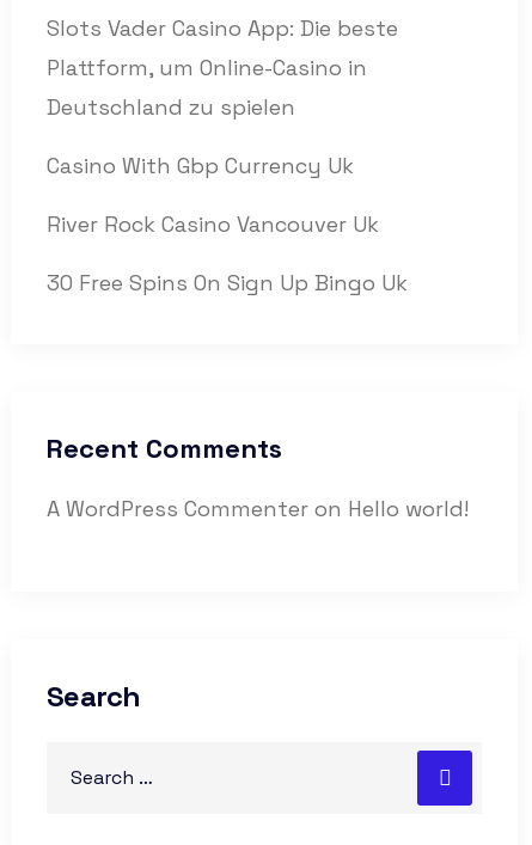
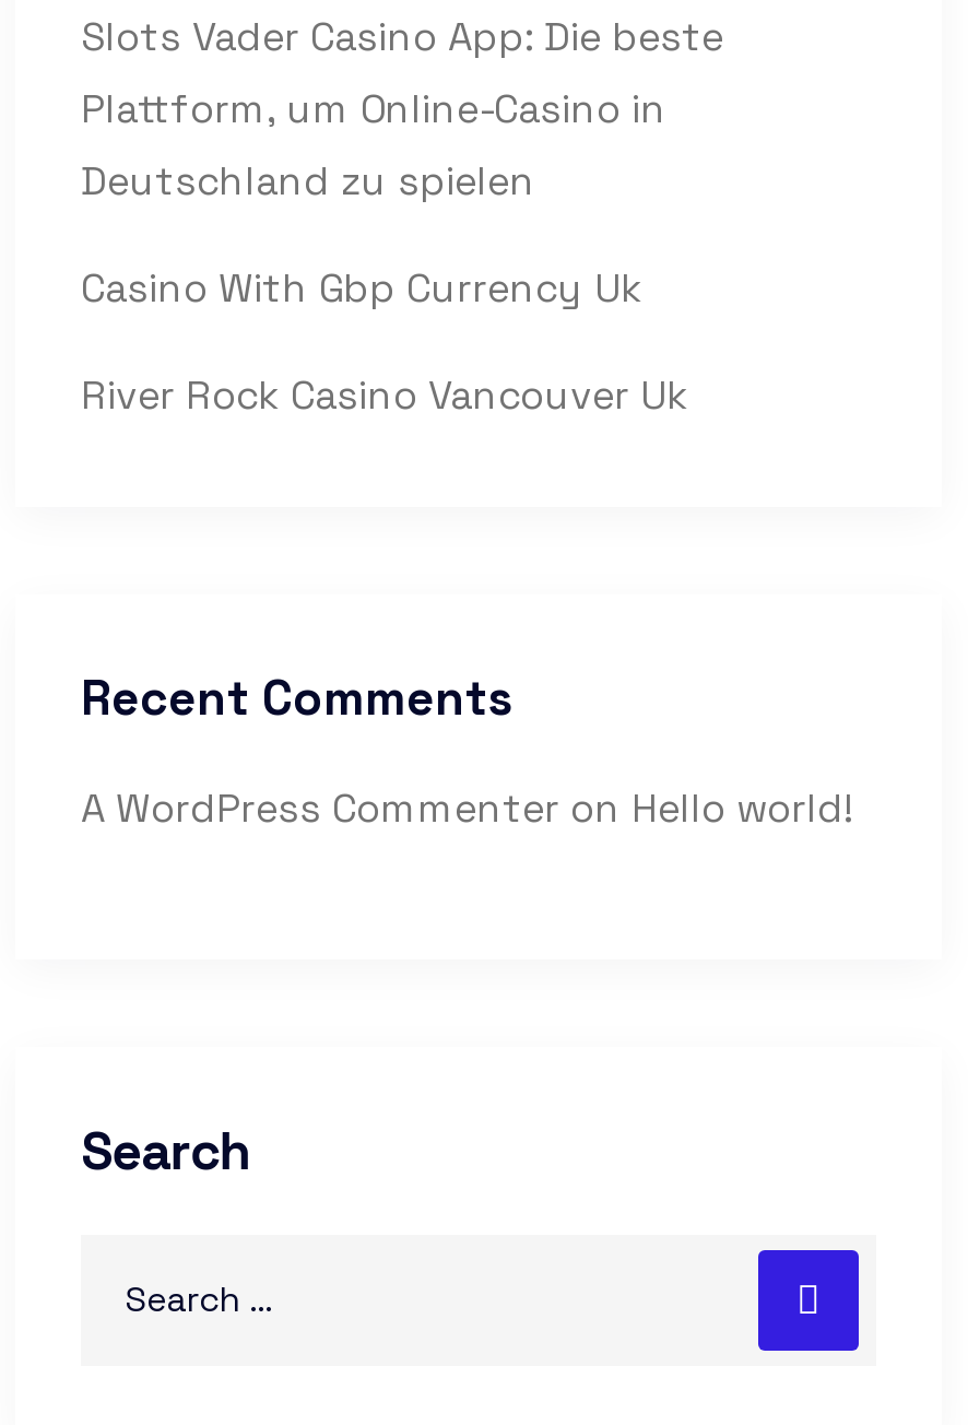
- 30 Free Spins On Sign Up Bingo Uk
